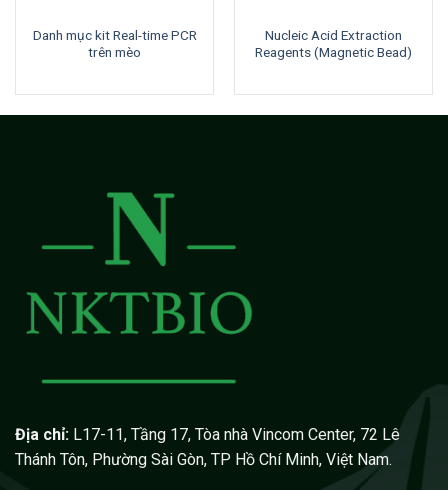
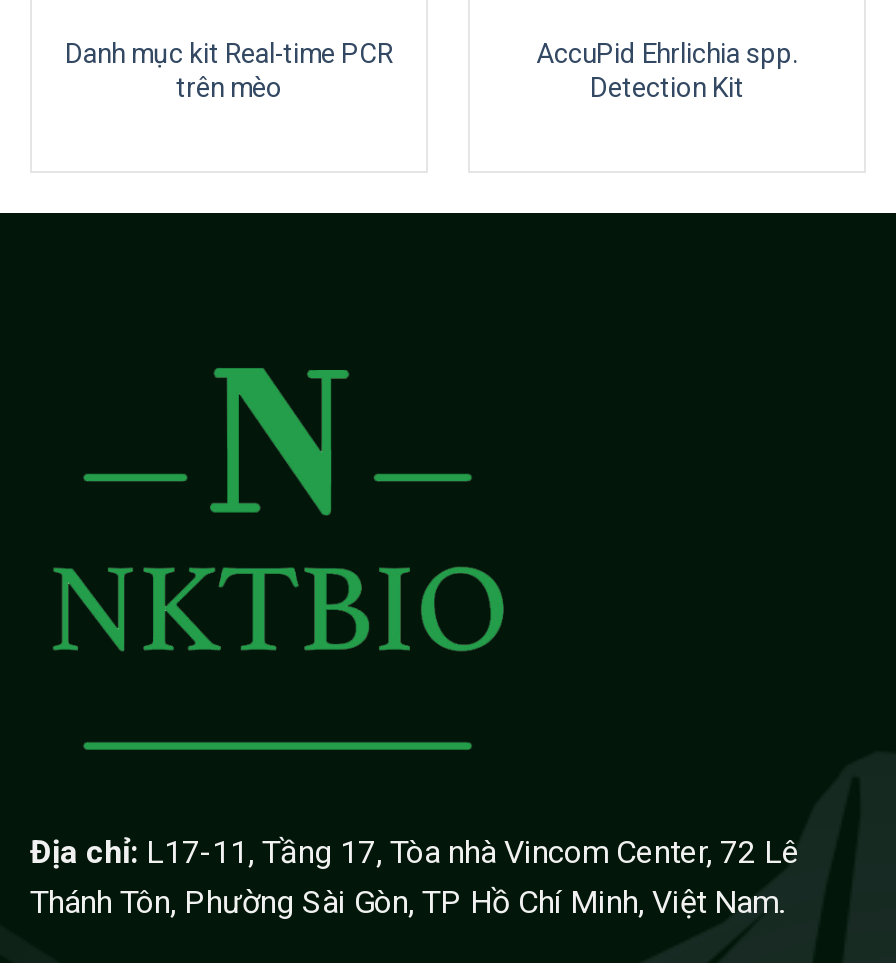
- Nucleic Acid Extraction
- Reagents (Magnetic Bead)
+ AccuPid Ehrlichia spp.
+ Detection Kit
